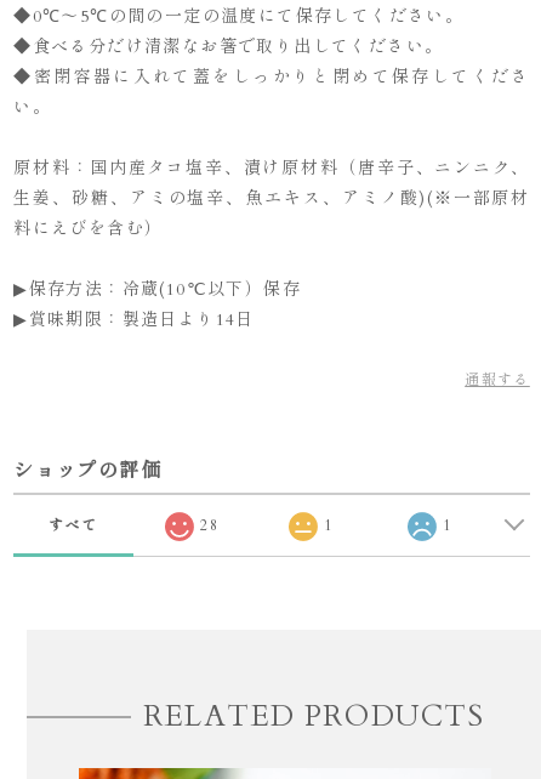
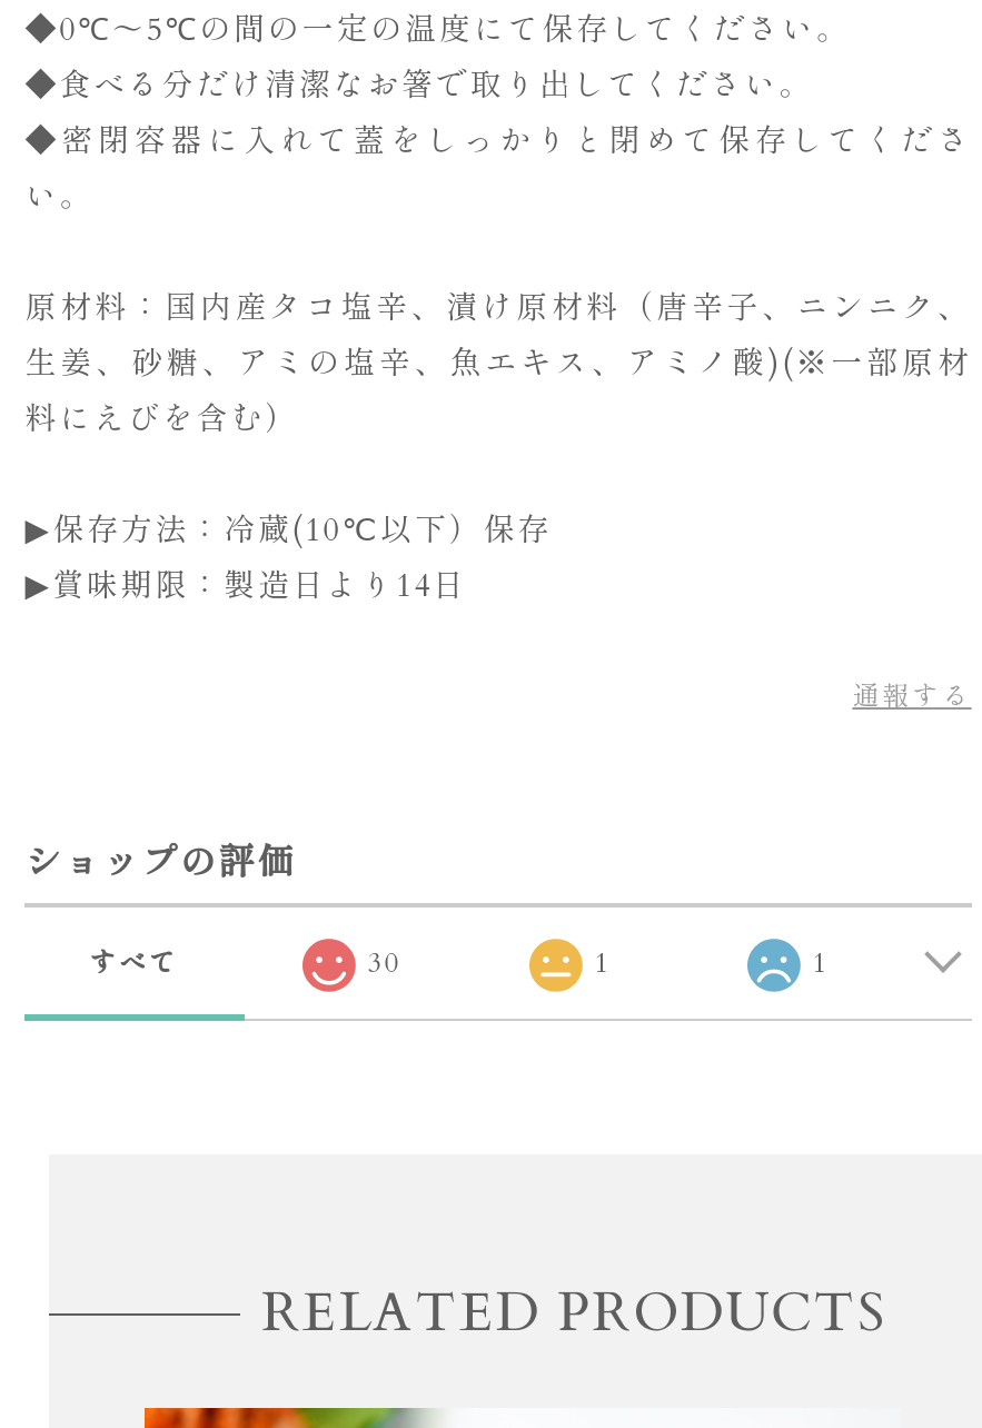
- 28
+ 30
